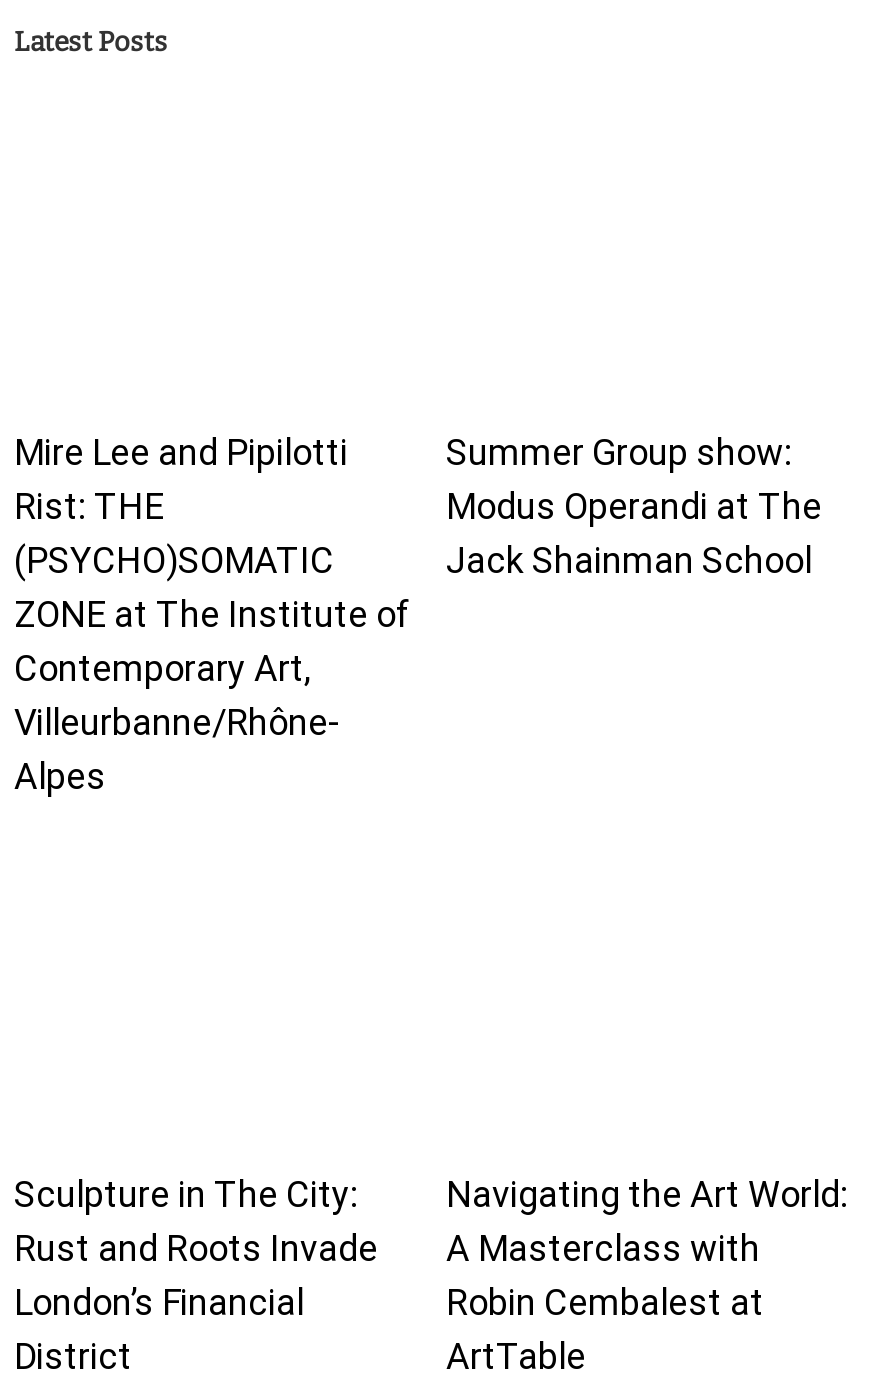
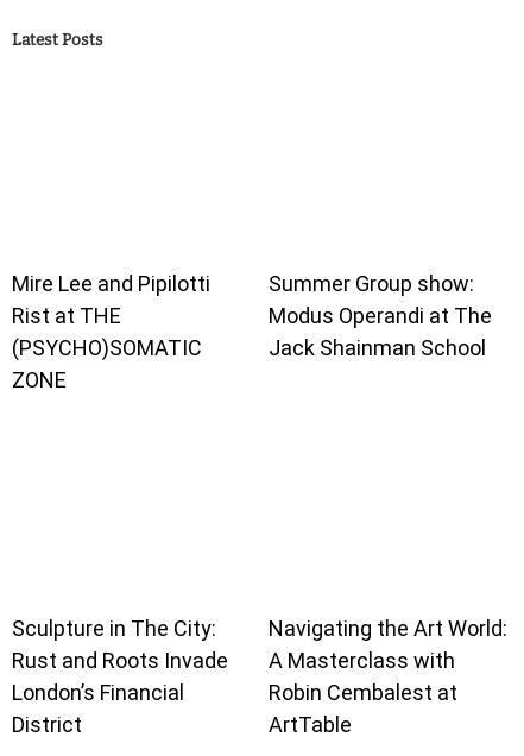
- Rist: THE
+ Rist at THE

- ZONE at The Institute of
- Contemporary Art,
- Villeurbanne/Rhône-
- Alpes
+ ZONE
